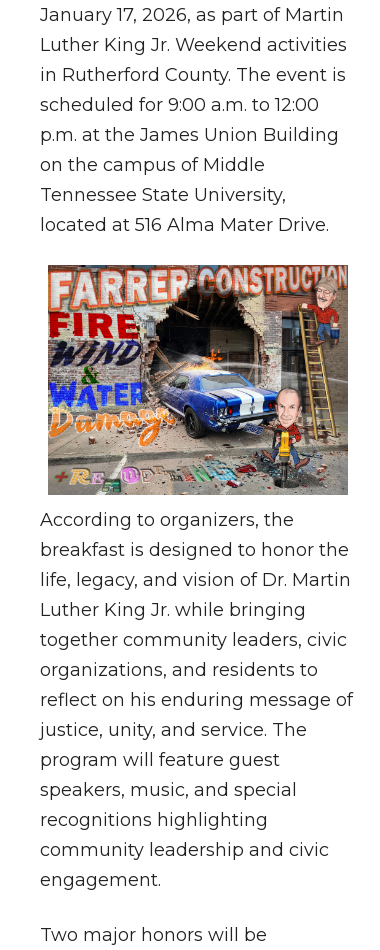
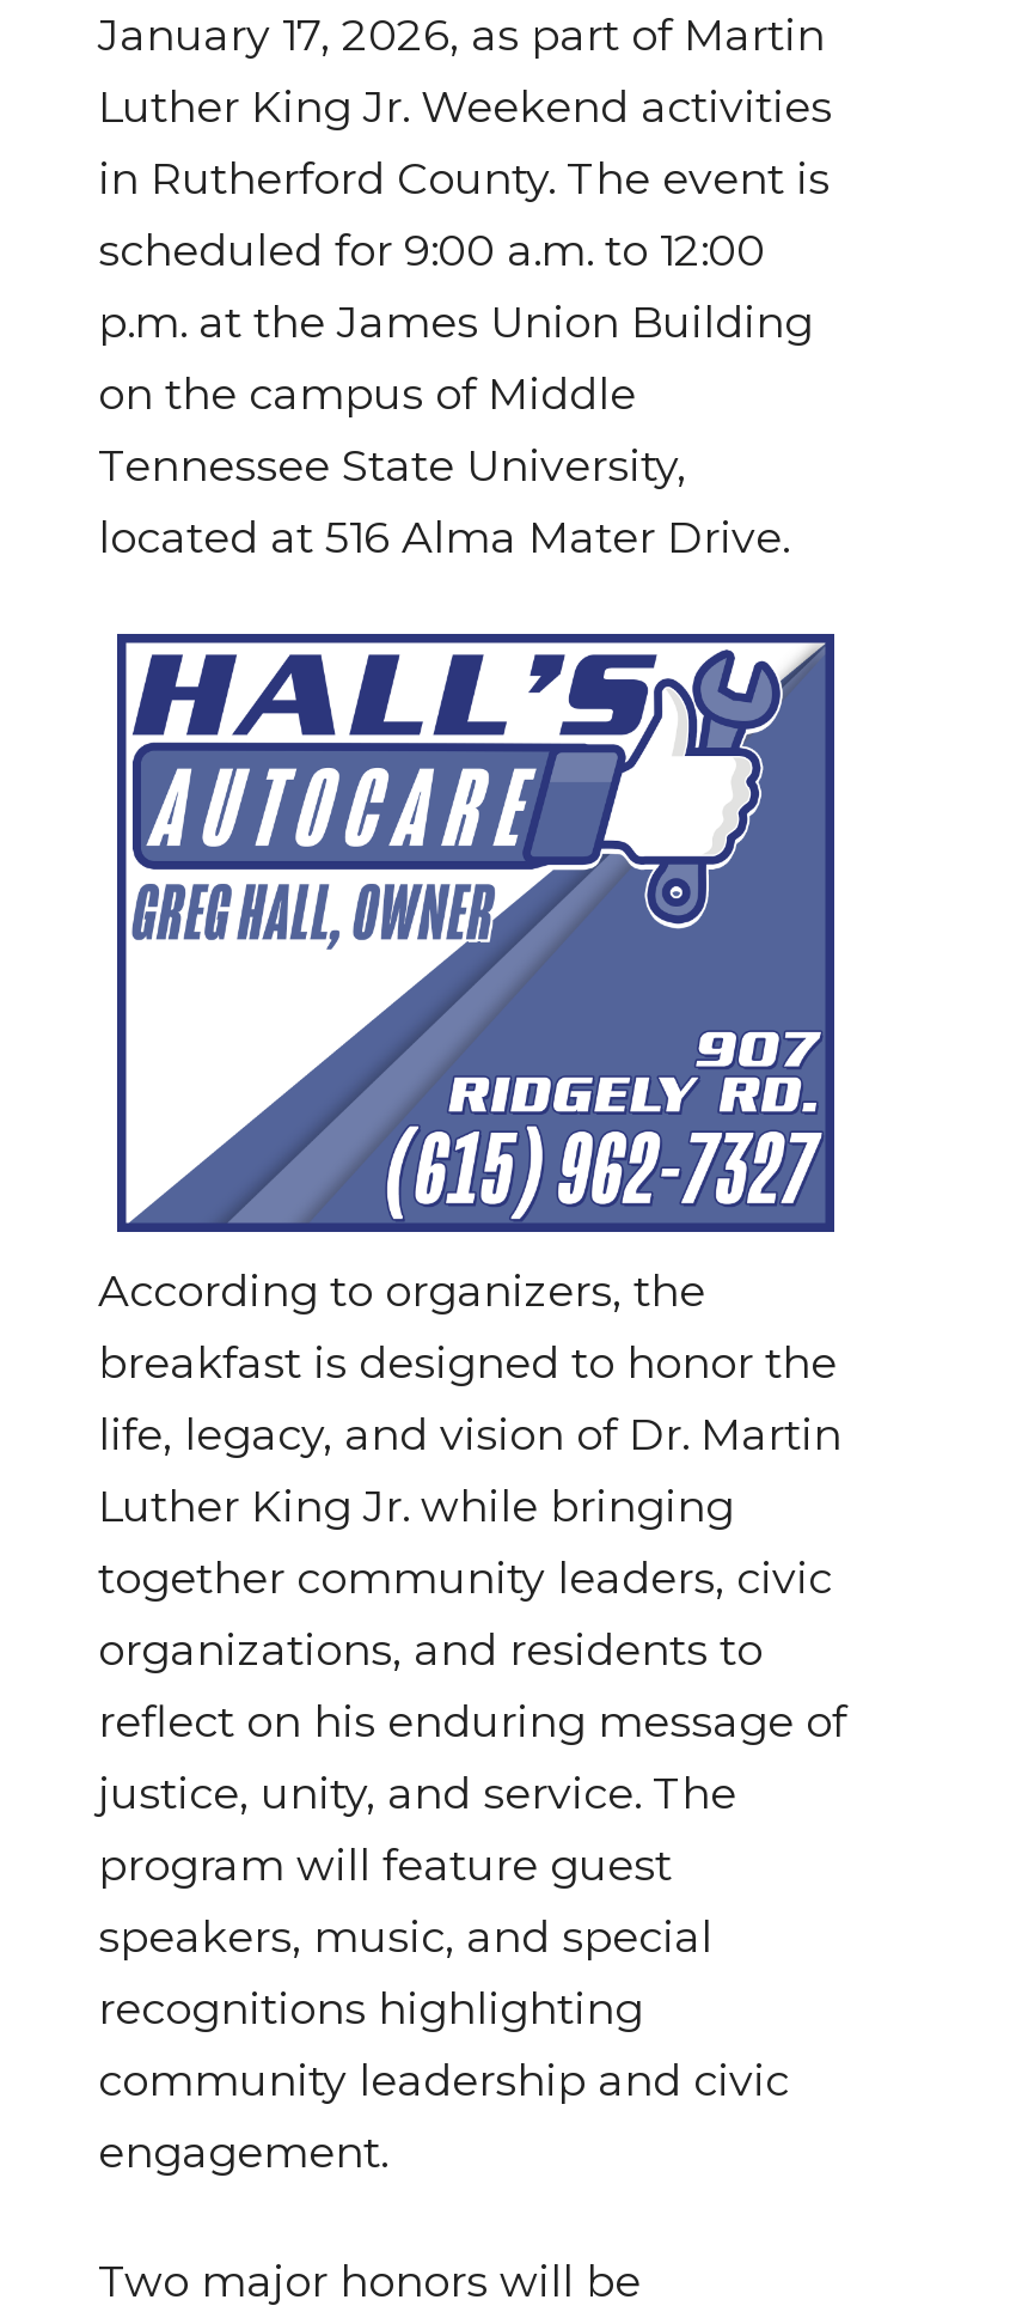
- [image]
+ [image]
